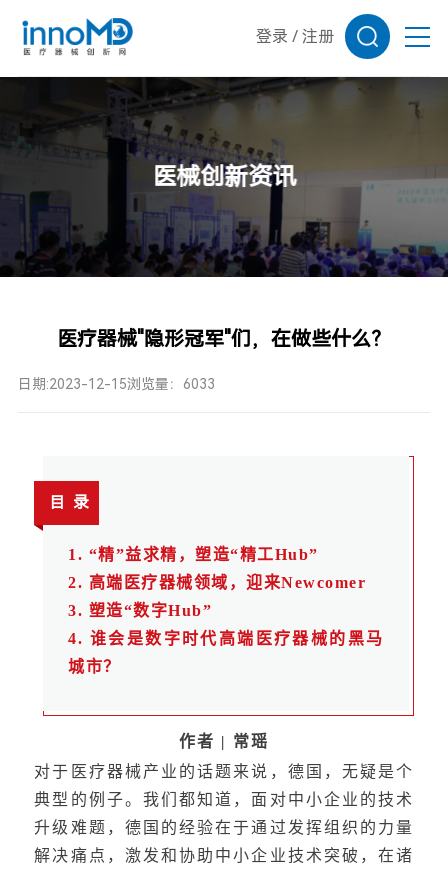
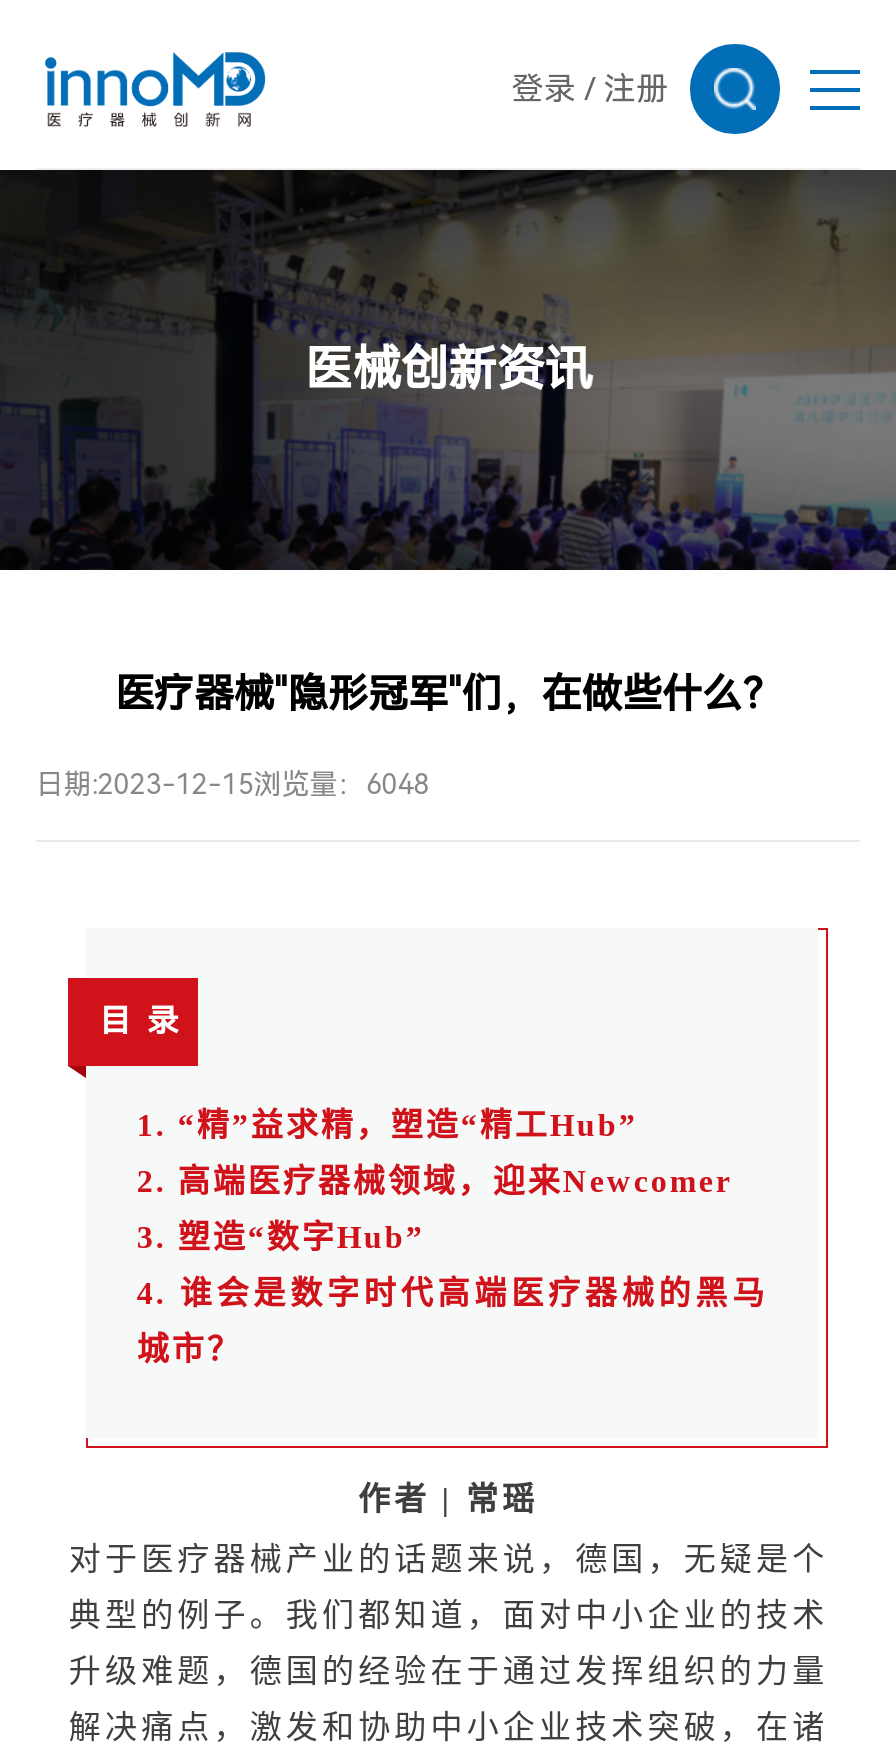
- 日期:2023-12-15浏览量：6033
+ 日期:2023-12-15浏览量：6048
